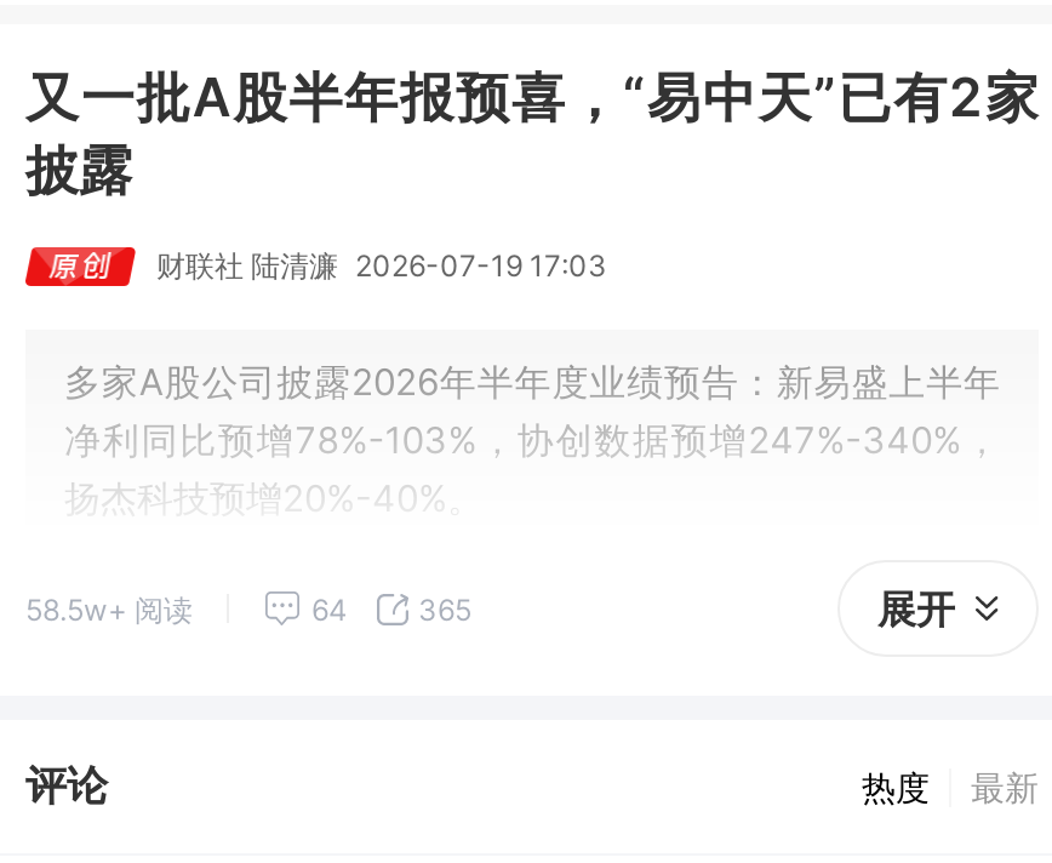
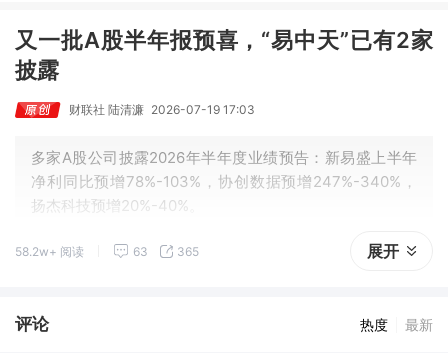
- 58.5w+ 阅读
+ 58.2w+ 阅读

- 64 365
+ 63 365
